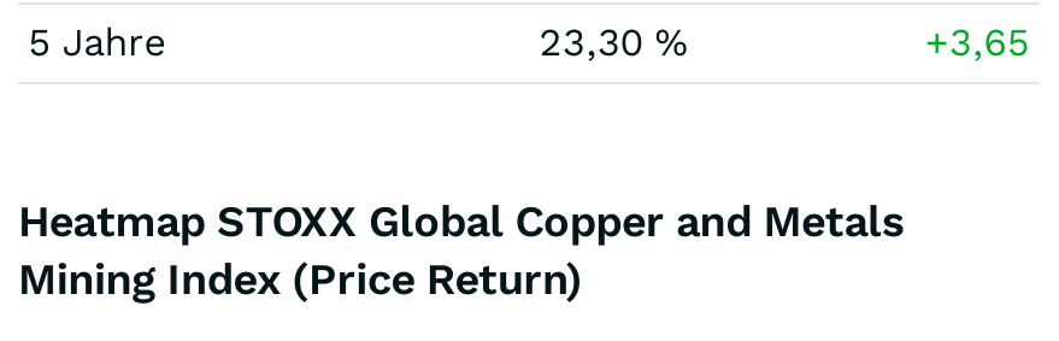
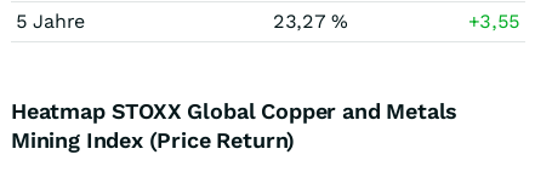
- 23,30 %
+ 23,27 %

- +3,65
+ +3,55
